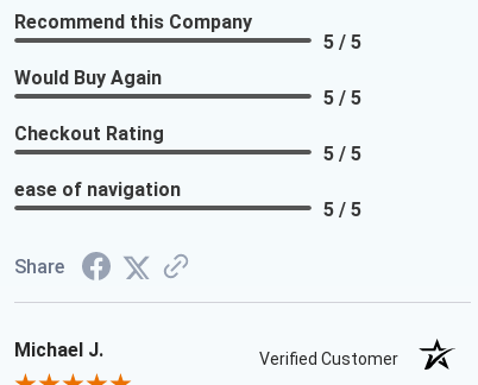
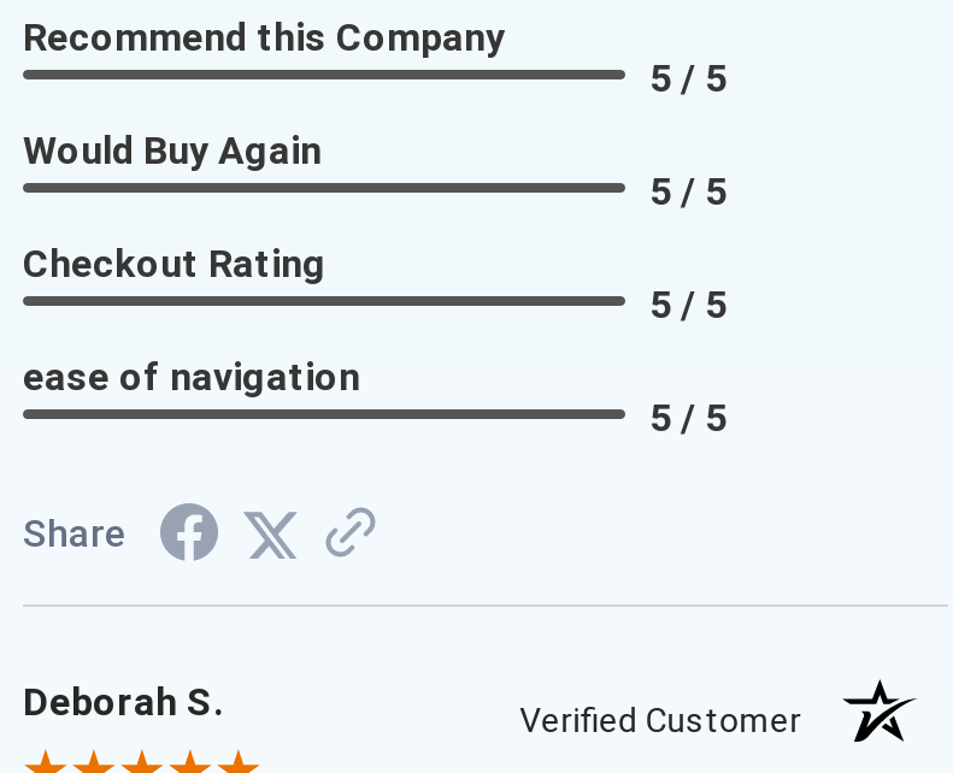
- Michael J.
+ Deborah S.
